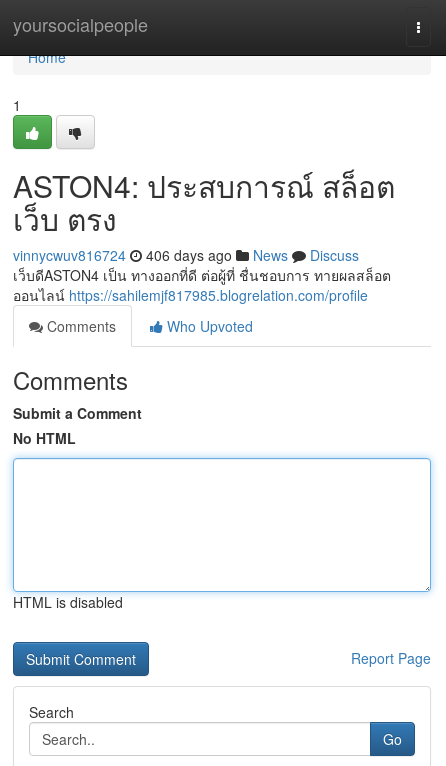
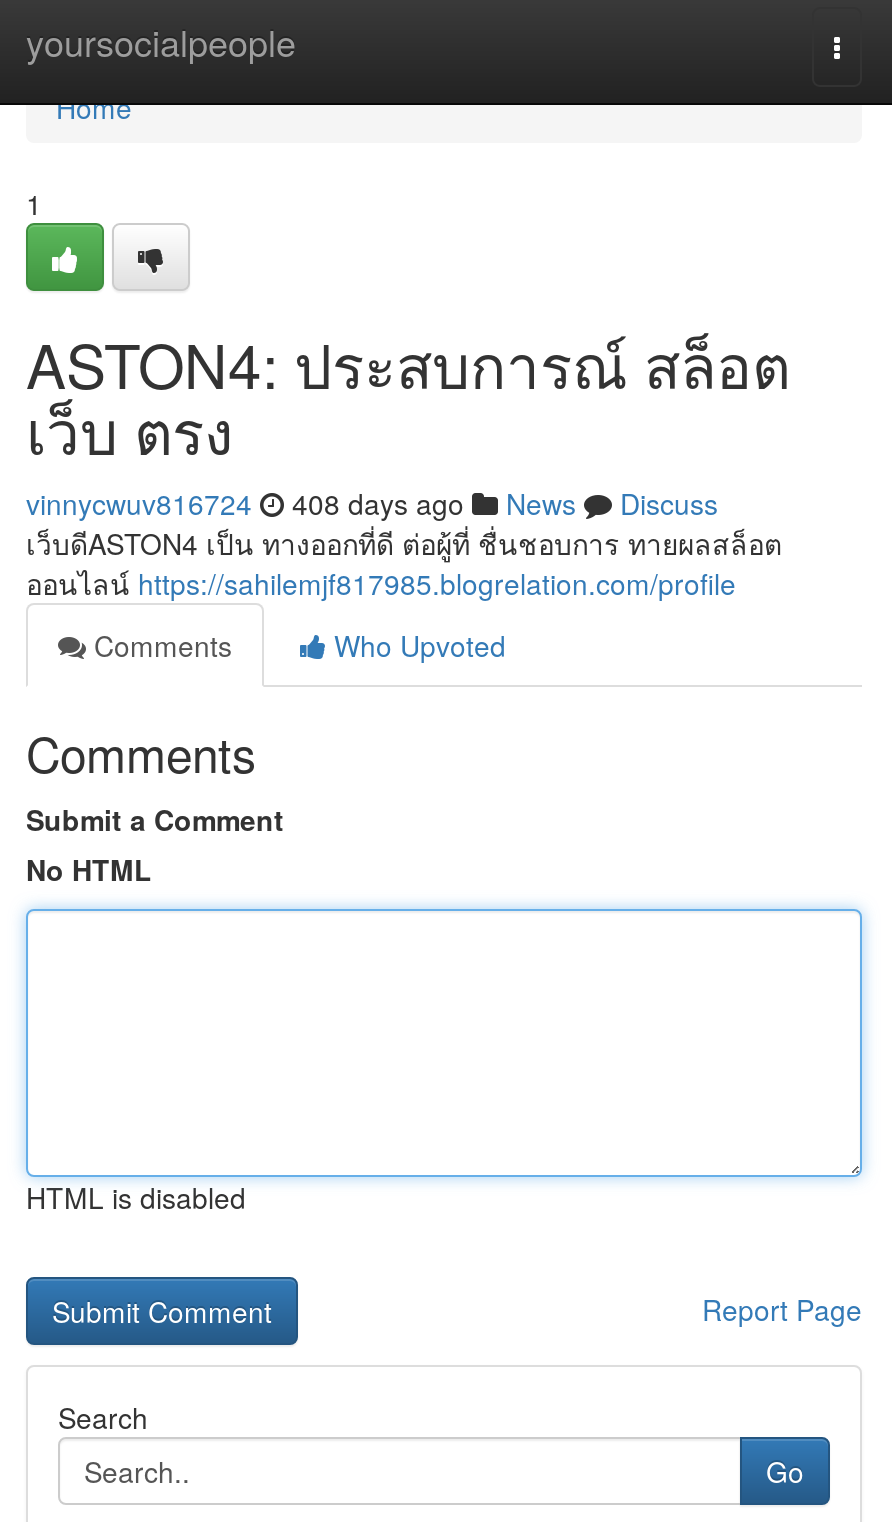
- vinnycwuv816724 406 days ago News Discuss
+ vinnycwuv816724 408 days ago News Discuss
